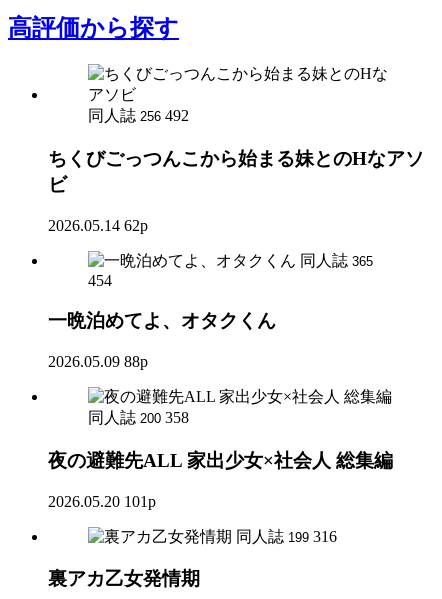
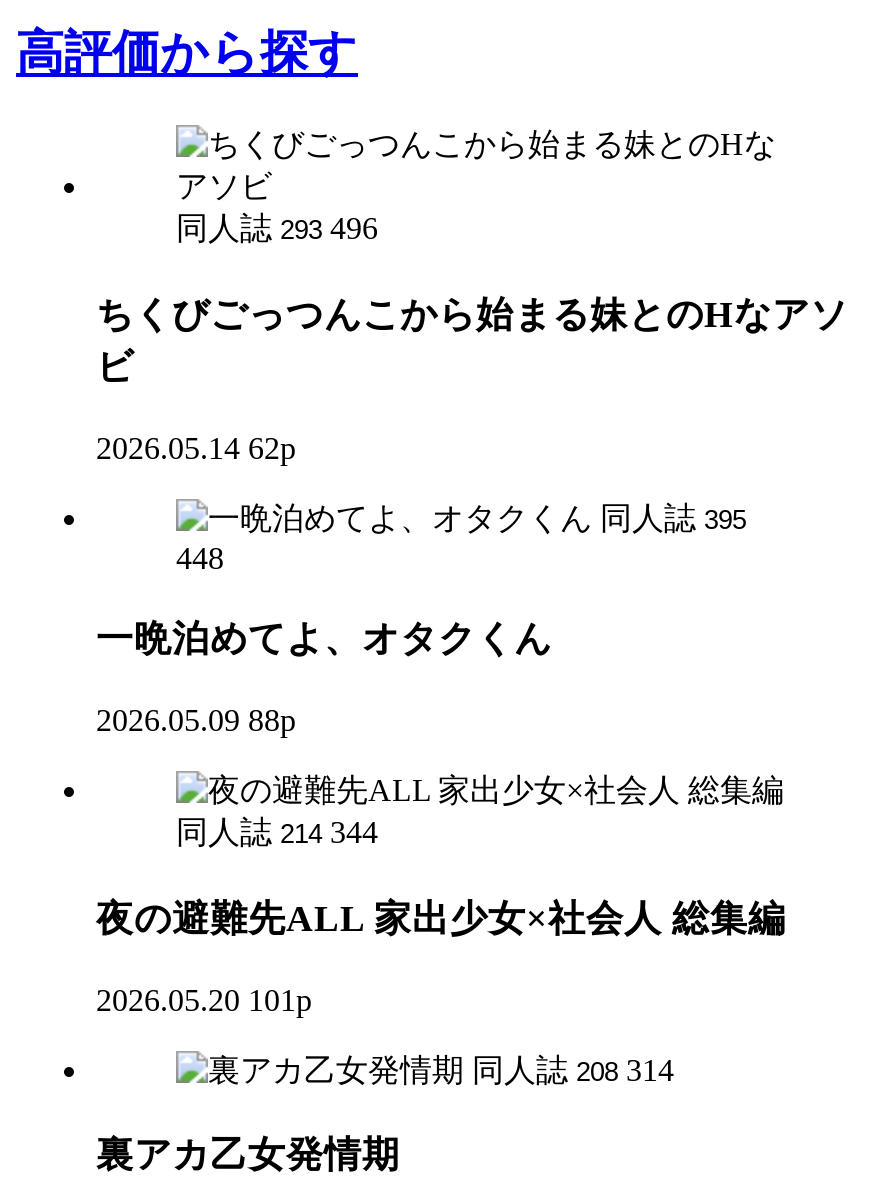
- 同人誌 256 492
+ 同人誌 293 496

- 同人誌 365
+ 同人誌 395

- 454
+ 448

- 同人誌 200 358
+ 同人誌 214 344

- 同人誌 199 316
+ 同人誌 208 314
